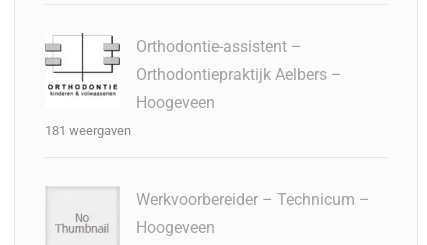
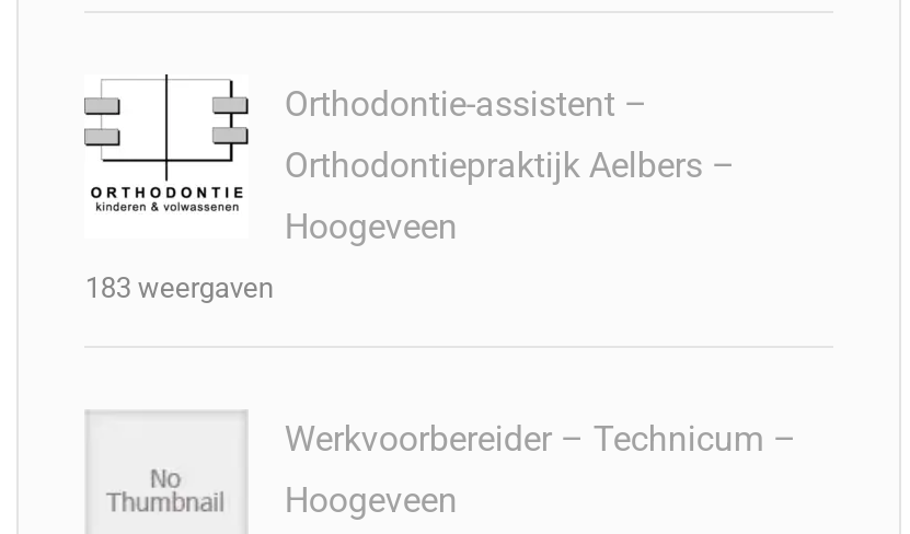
- 181 weergaven
+ 183 weergaven
